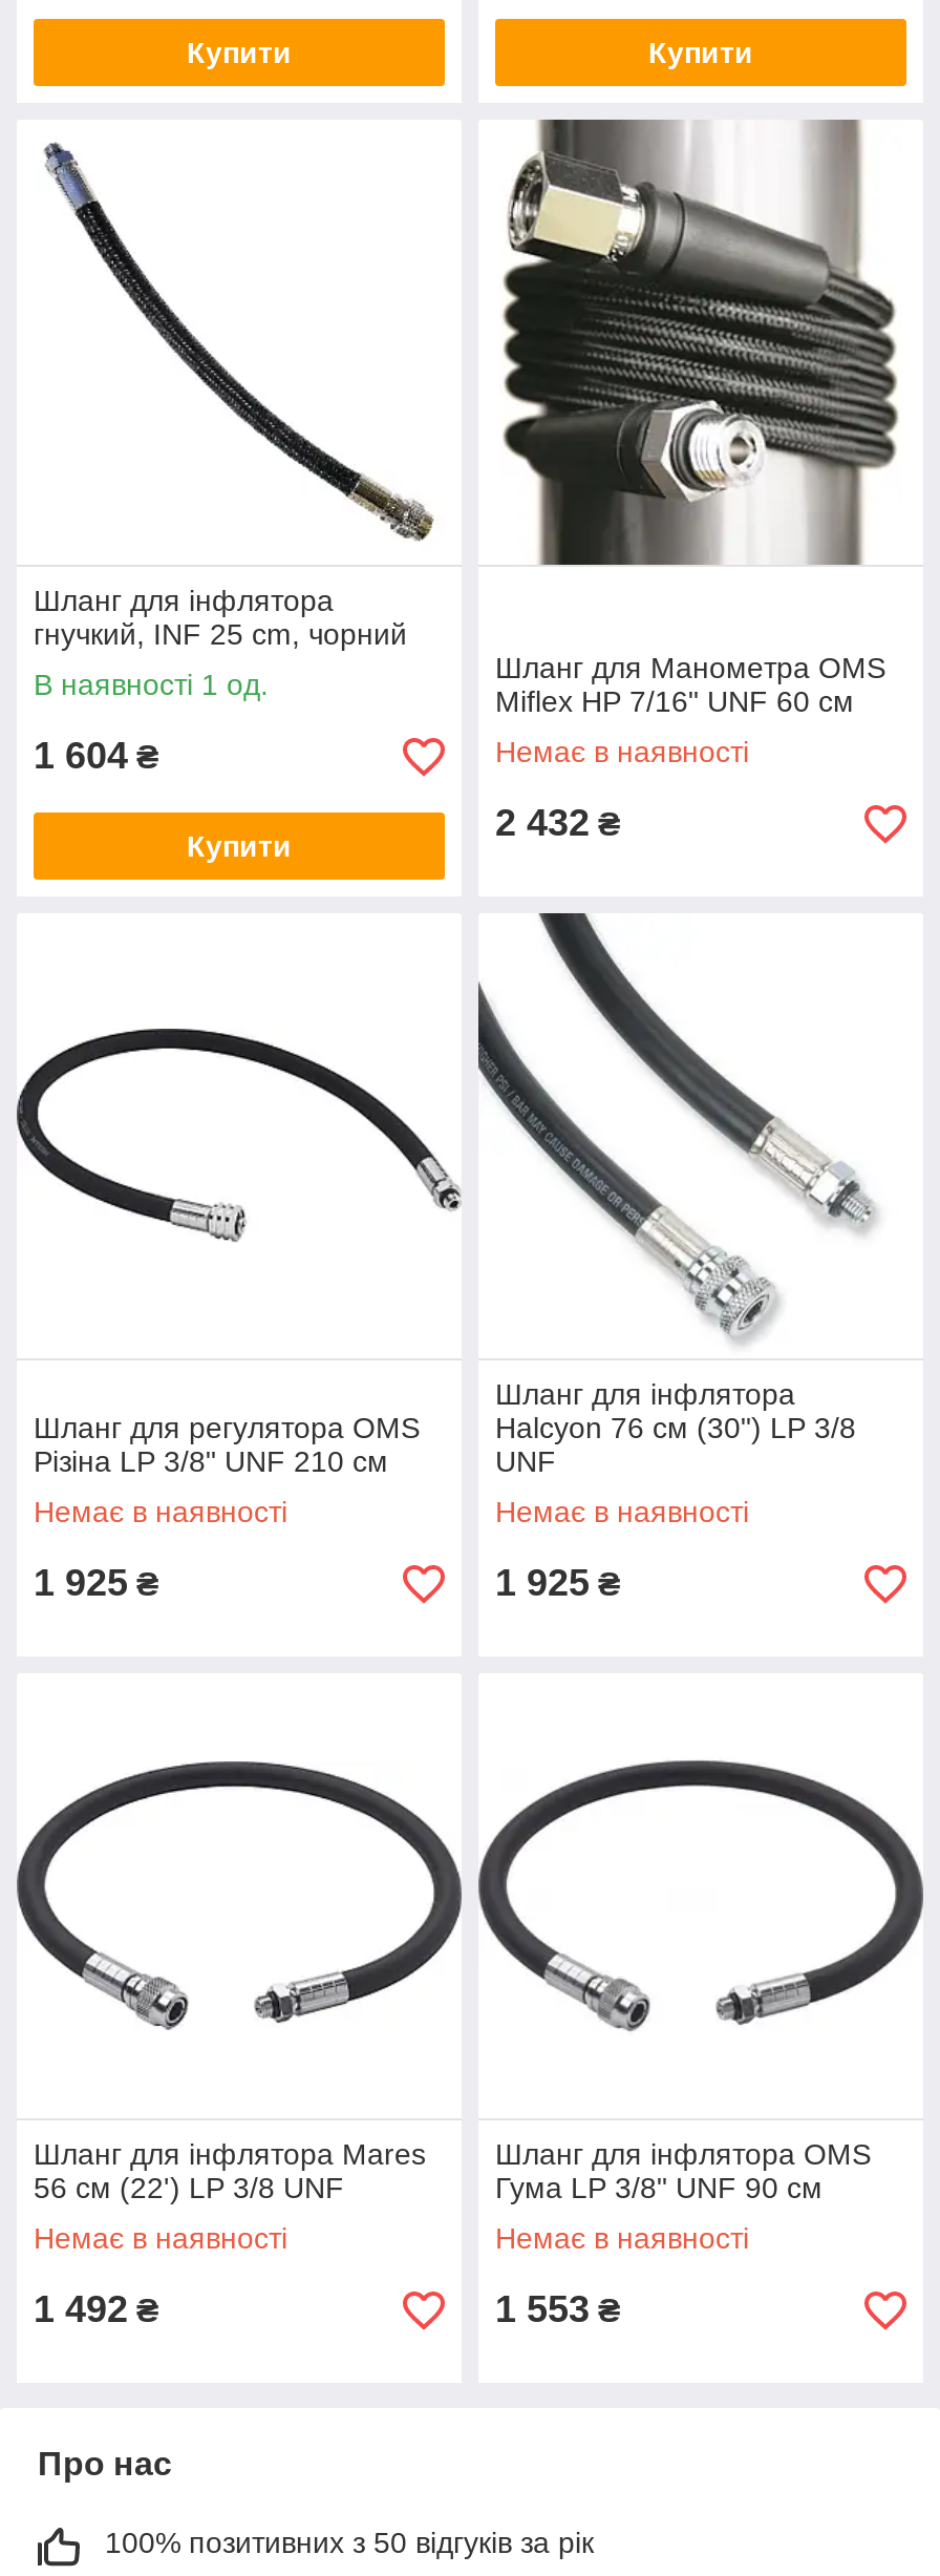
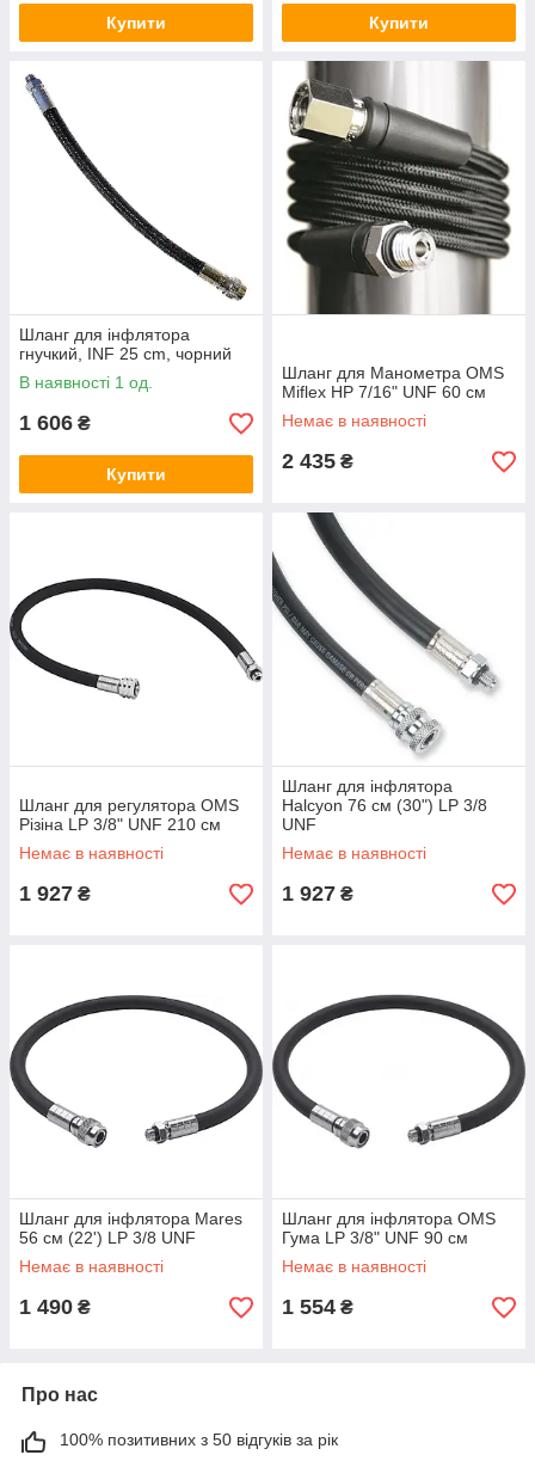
- 1 604 ₴
+ 1 606 ₴

- 2 432 ₴
+ 2 435 ₴

- 1 925 ₴
+ 1 927 ₴

- 1 925 ₴
+ 1 927 ₴

- 1 492 ₴
+ 1 490 ₴

- 1 553 ₴
+ 1 554 ₴
